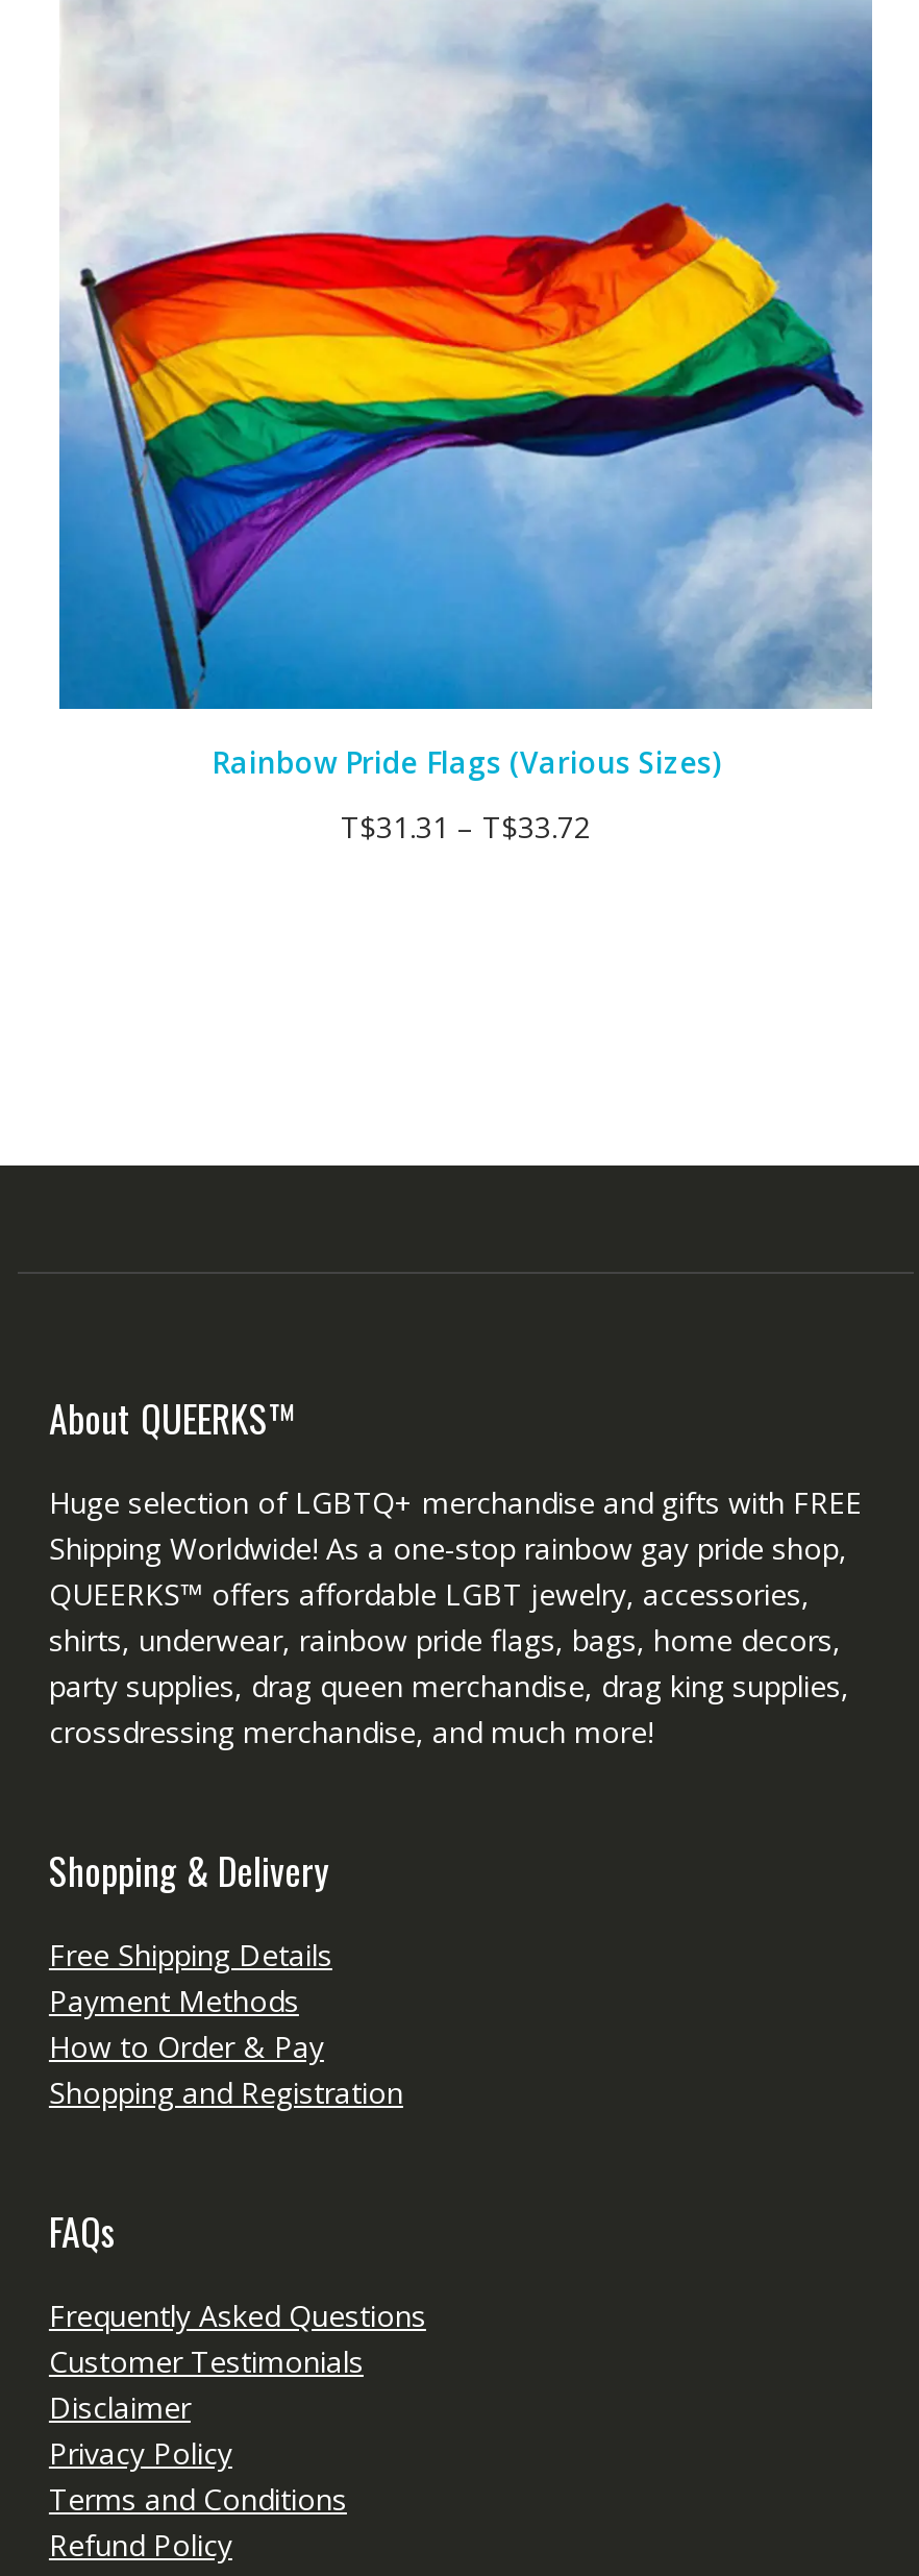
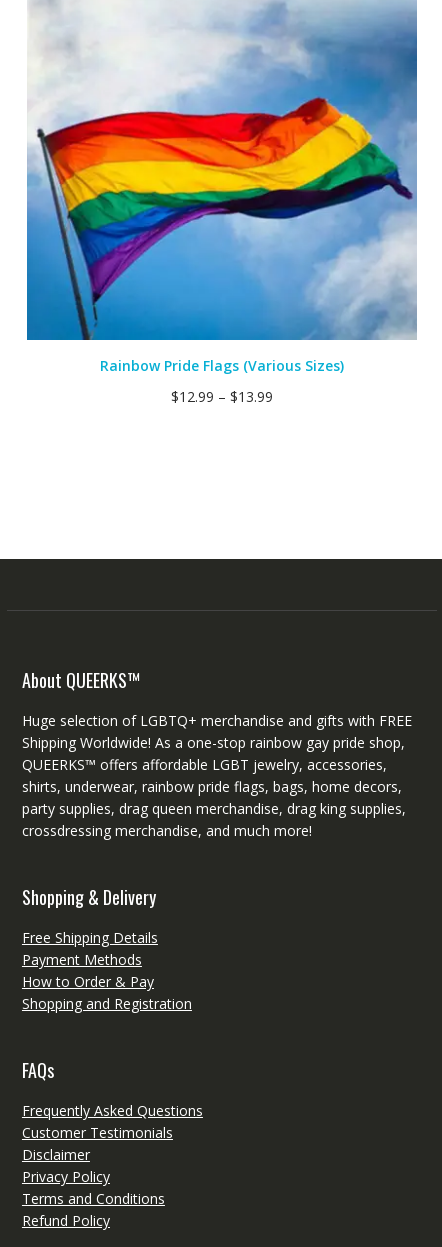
- T$31.31 – T$33.72
+ $12.99 – $13.99
